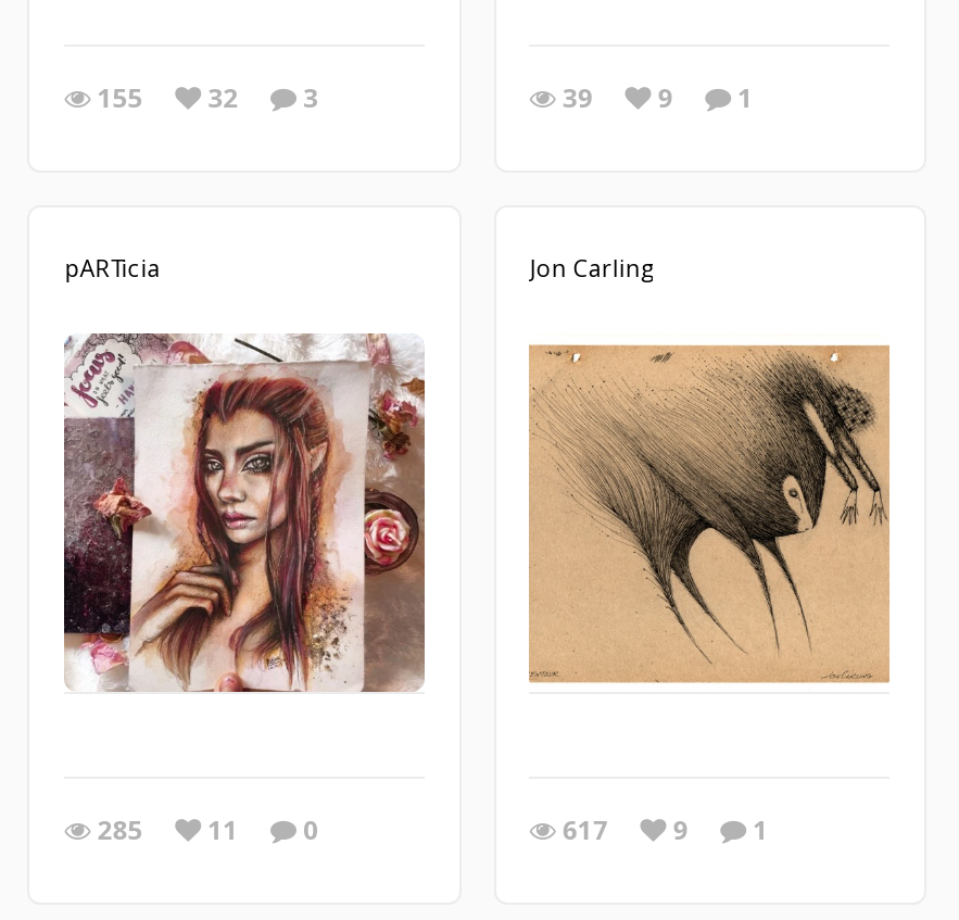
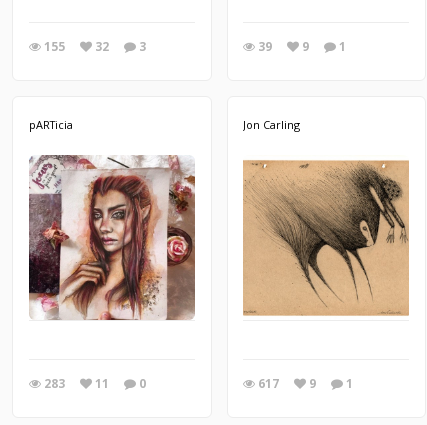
- 285 11 0
+ 283 11 0
